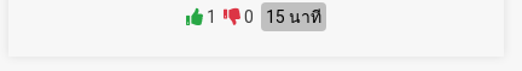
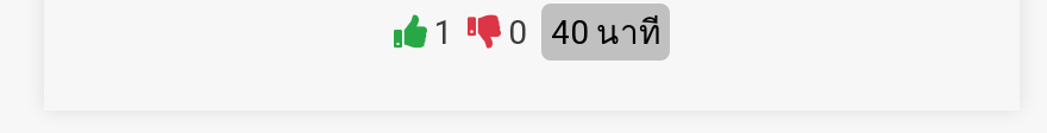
- 1 0 15 นาที
+ 1 0 40 นาที
